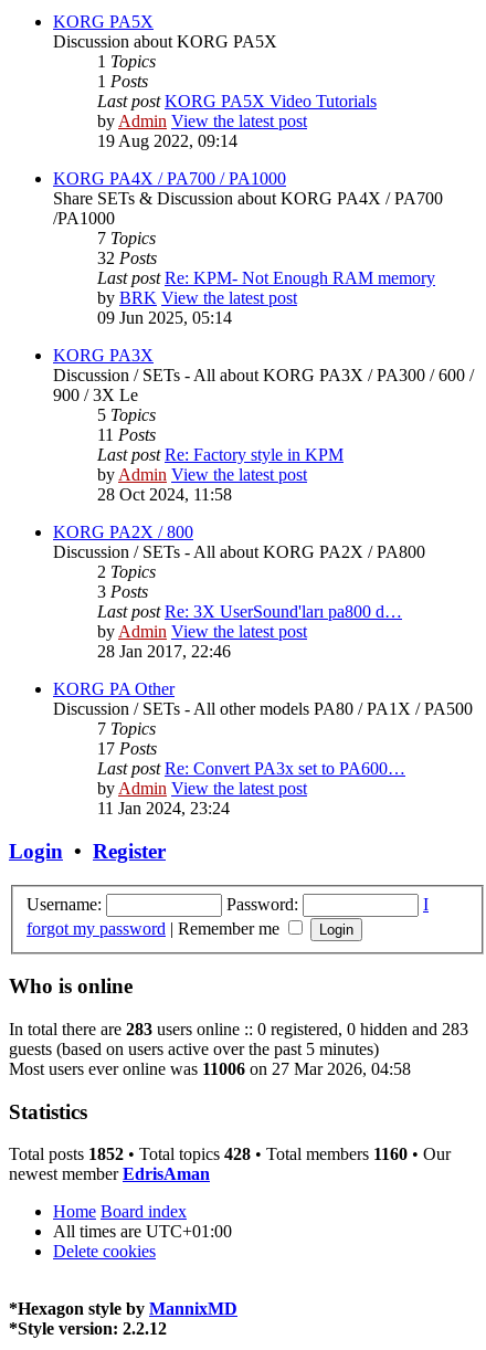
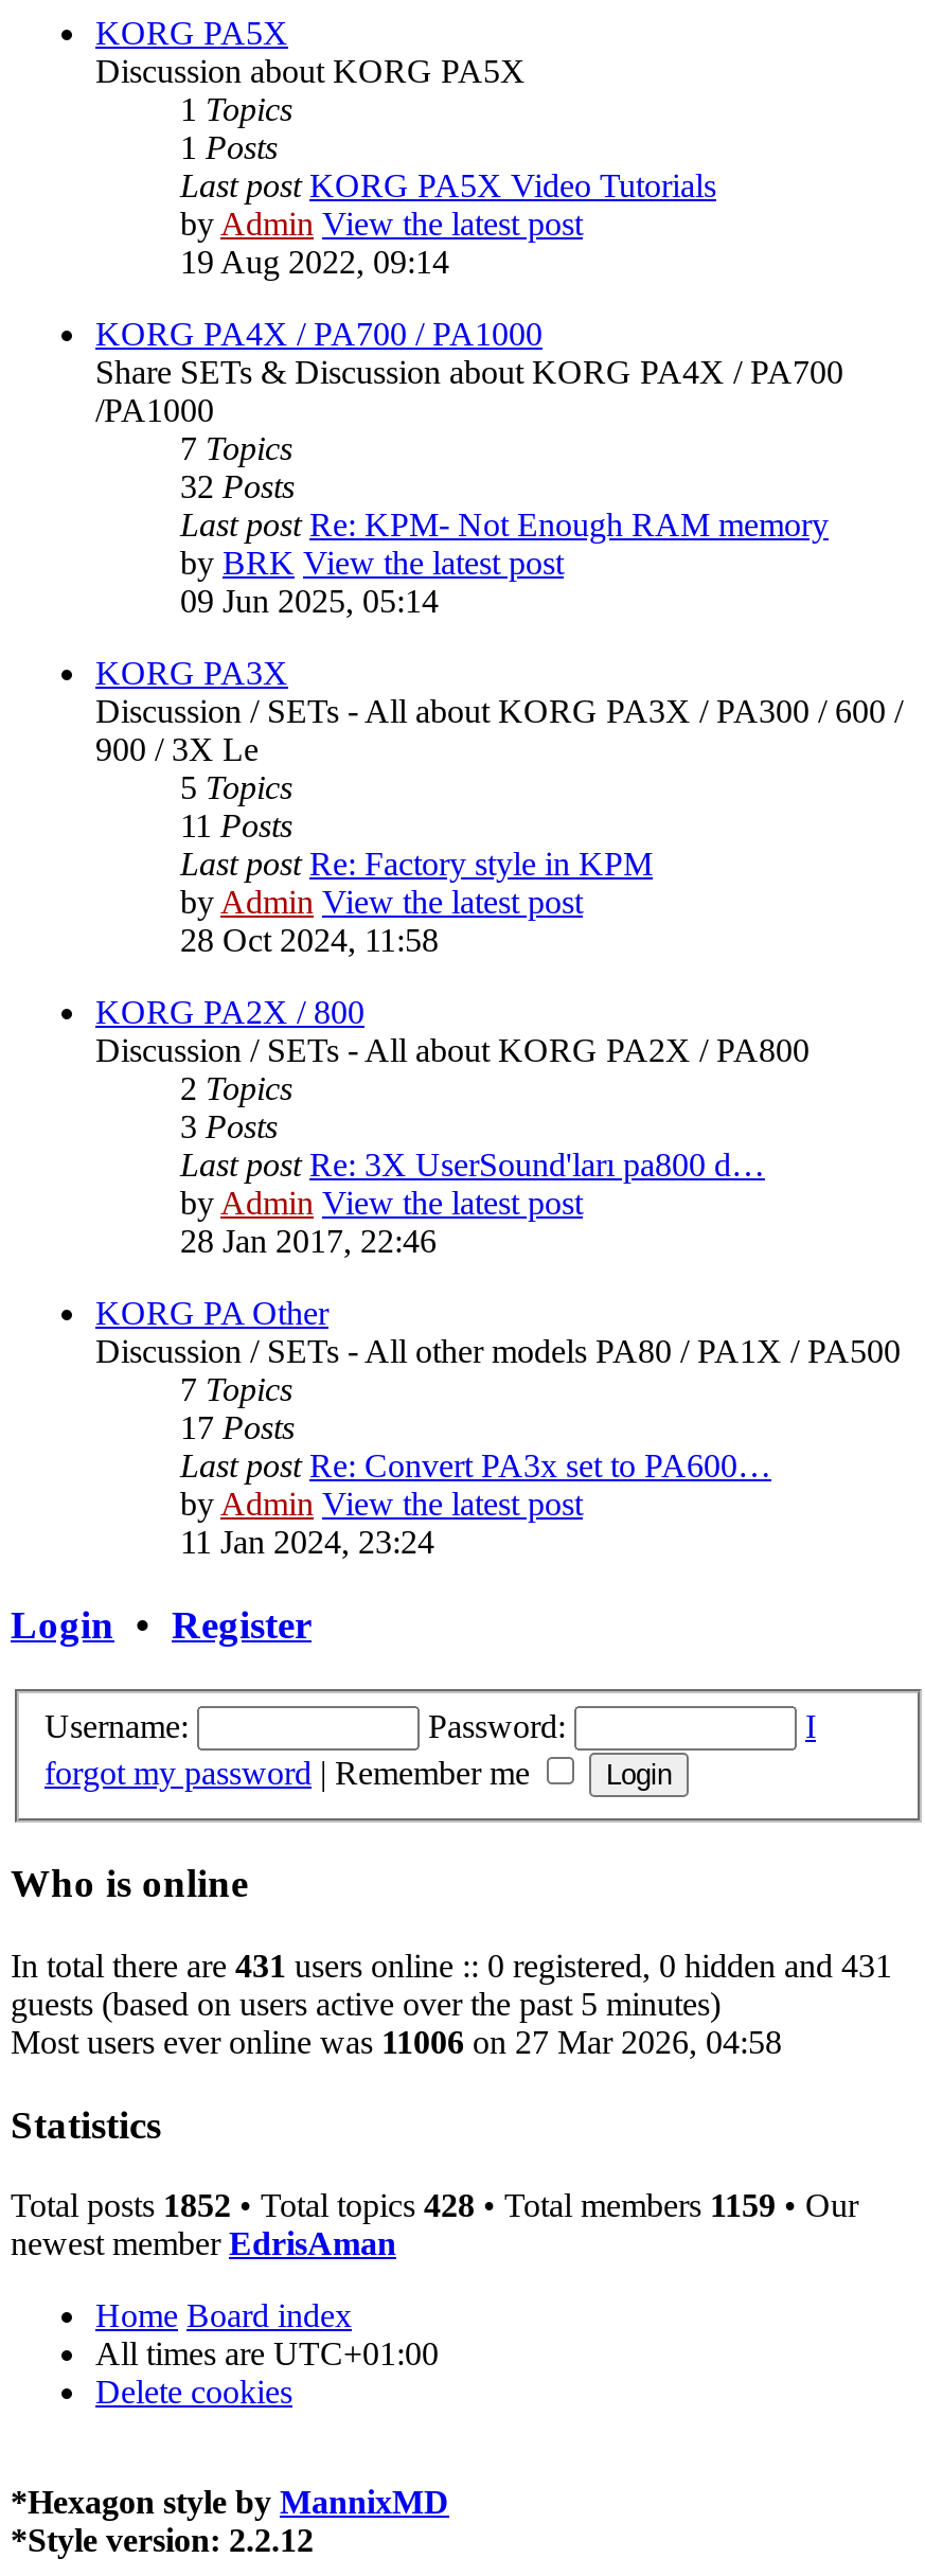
- In total there are 283 users online :: 0 registered, 0 hidden and 283
+ In total there are 431 users online :: 0 registered, 0 hidden and 431

- Total posts 1852 • Total topics 428 • Total members 1160 • Our
+ Total posts 1852 • Total topics 428 • Total members 1159 • Our
